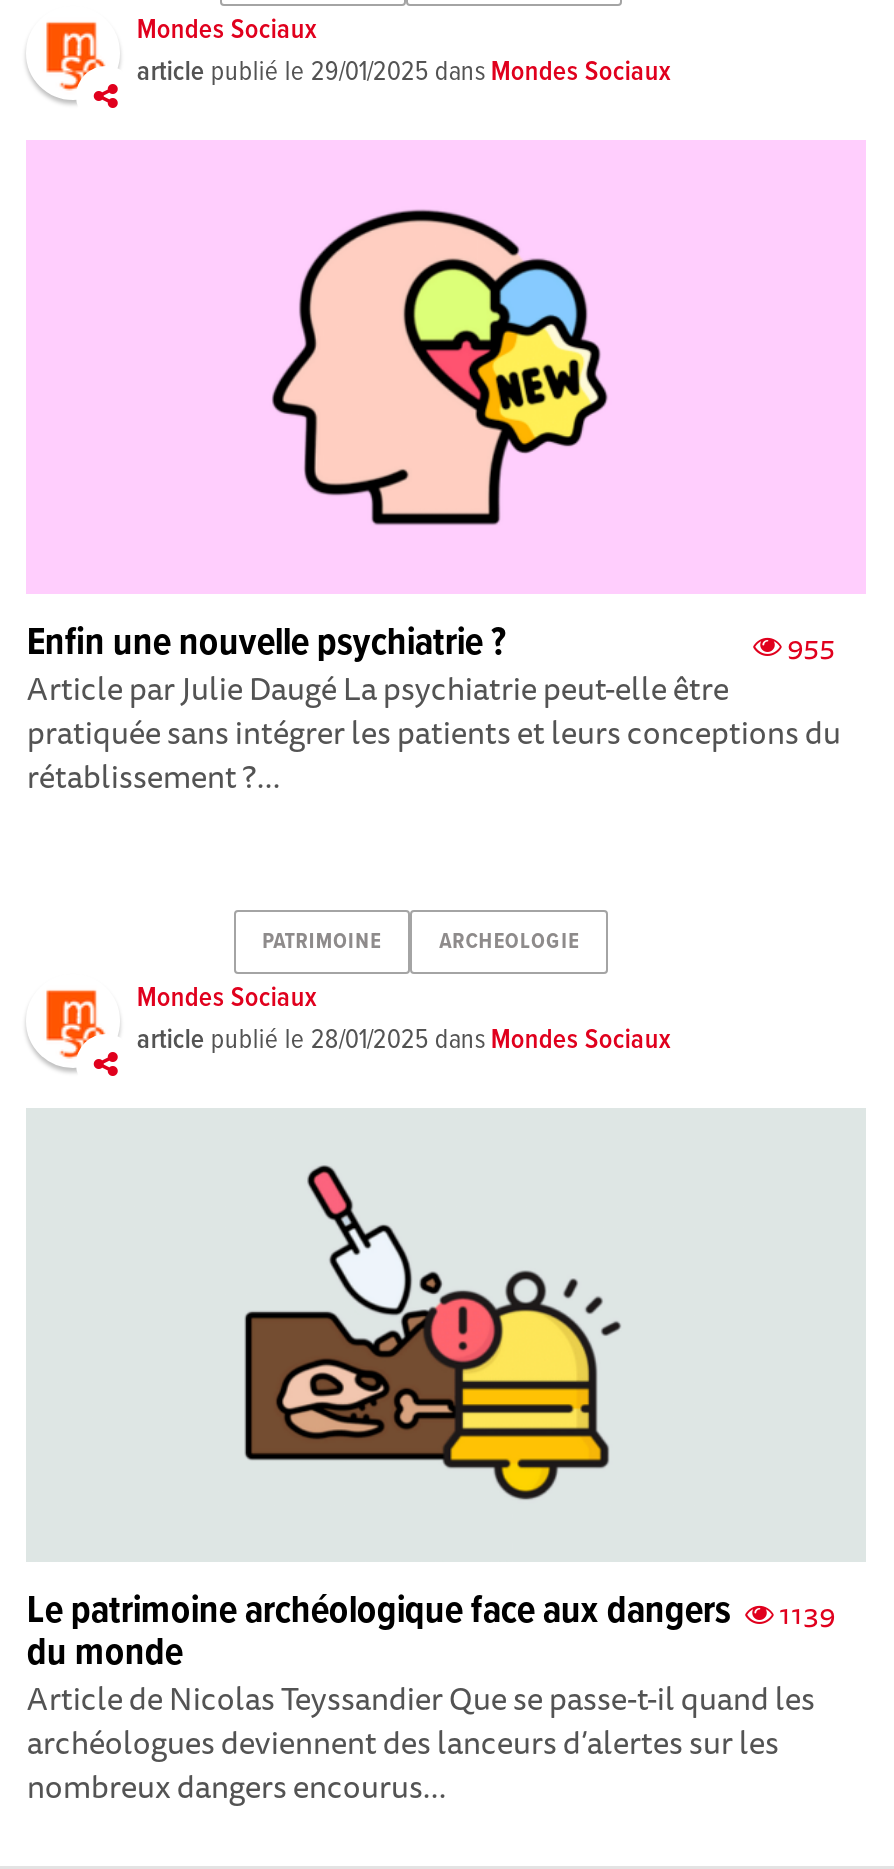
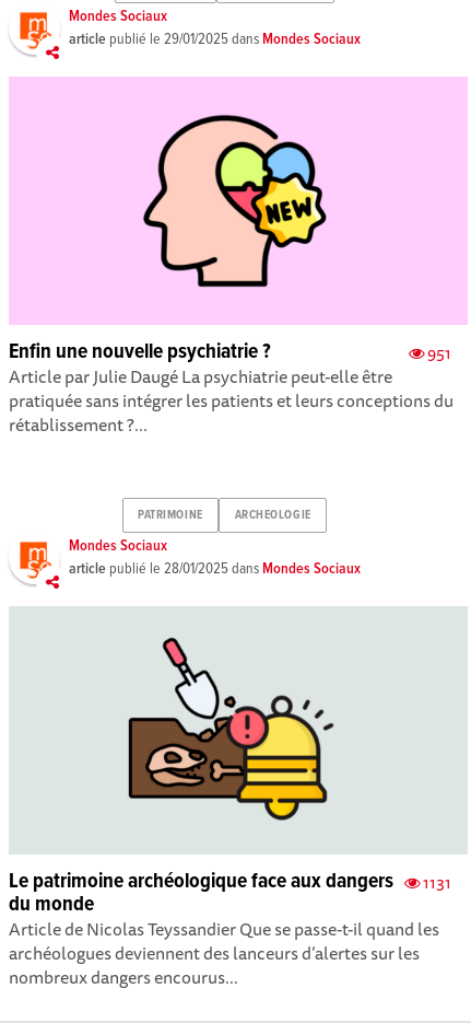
- 955
+ 951

- Le patrimoine archéologique face aux dangers 1139
+ Le patrimoine archéologique face aux dangers 1131
